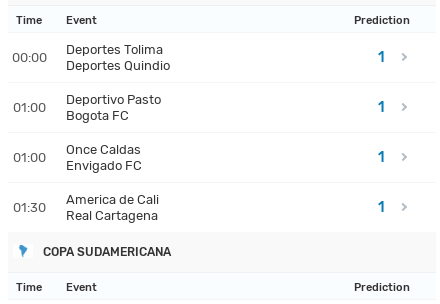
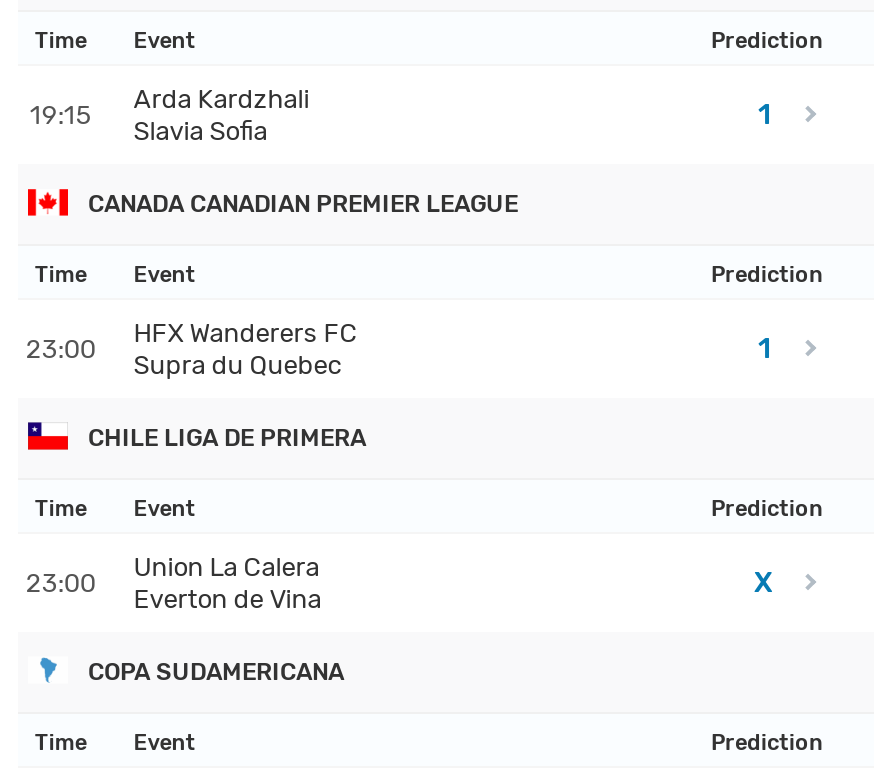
- Deportes Tolima
- Deportes Quindio
+ Arda Kardzhali
+ Slavia Sofia

- 00:00
+ 19:15

- Deportivo Pasto
- Bogota FC
+ HFX Wanderers FC
+ Supra du Quebec

- 01:00
+ CANADA CANADIAN PREMIER LEAGUE
+ Time
+ Event
+ Prediction
+ 23:00

- Once Caldas
- Envigado FC
- 1
+ Time
+ Event
+ Prediction

- 01:00
+ CHILE LIGA DE PRIMERA

- America de Cali
- Real Cartagena
- 1
+ Union La Calera
+ Everton de Vina
+ X

- 01:30
+ 23:00
